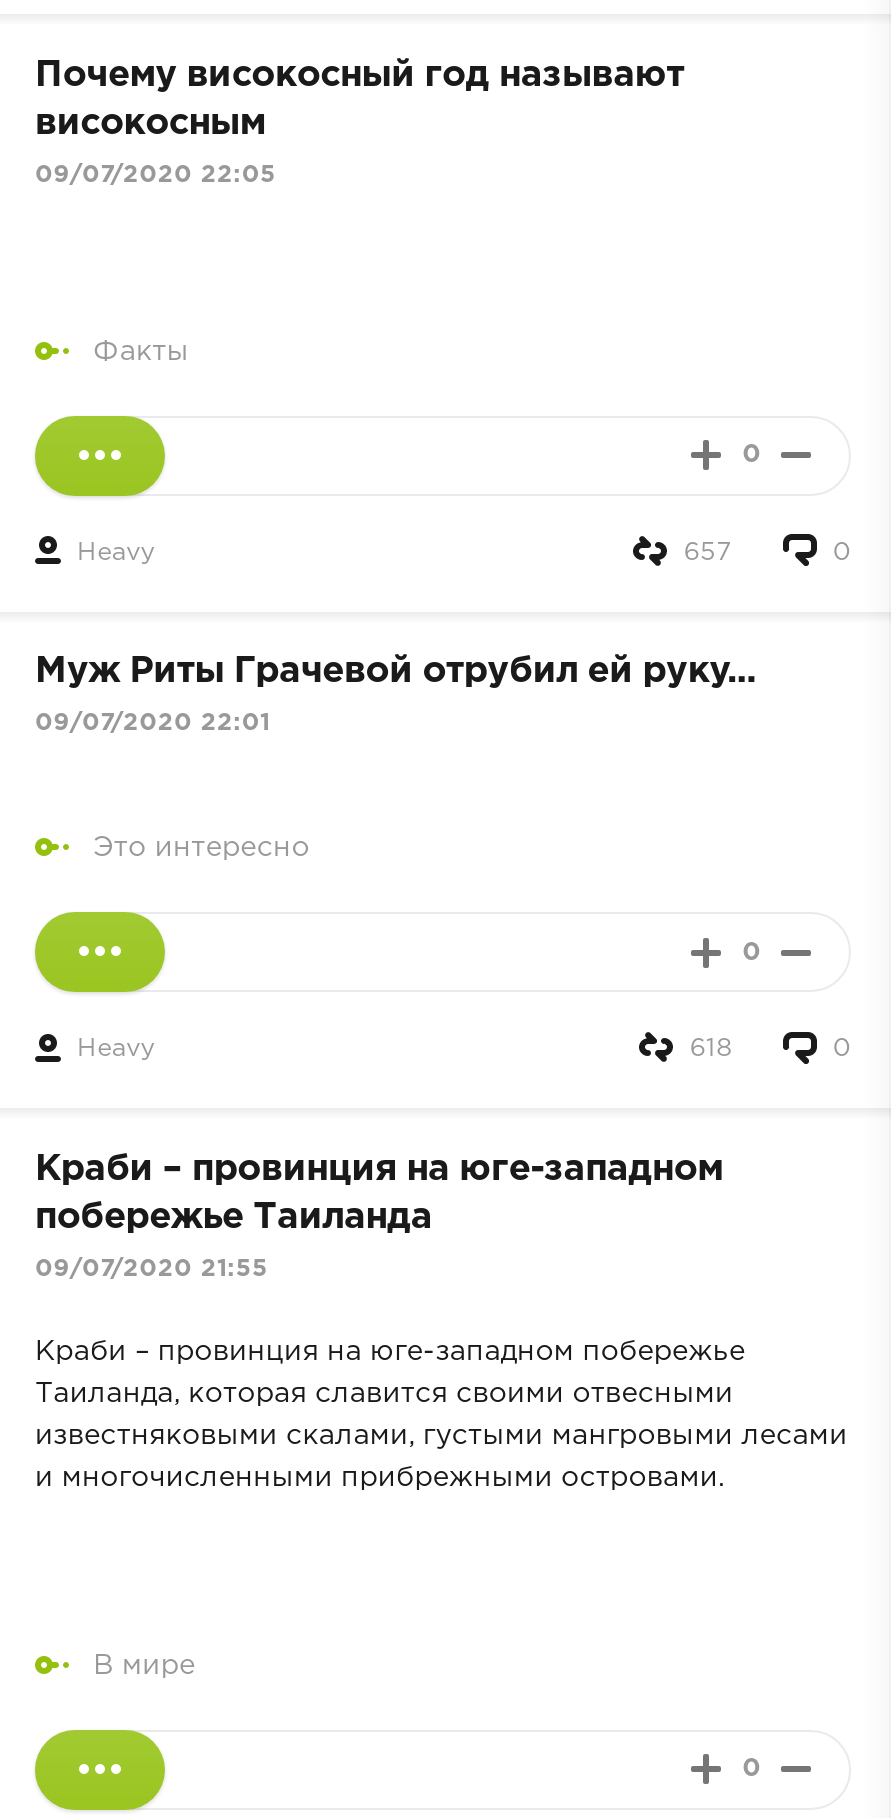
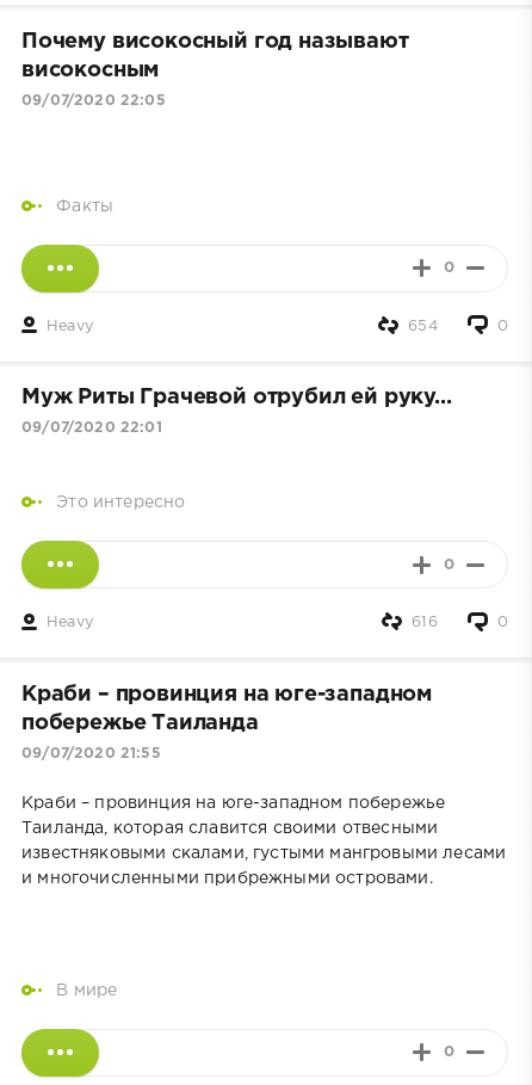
- 657
+ 654

- 618
+ 616
